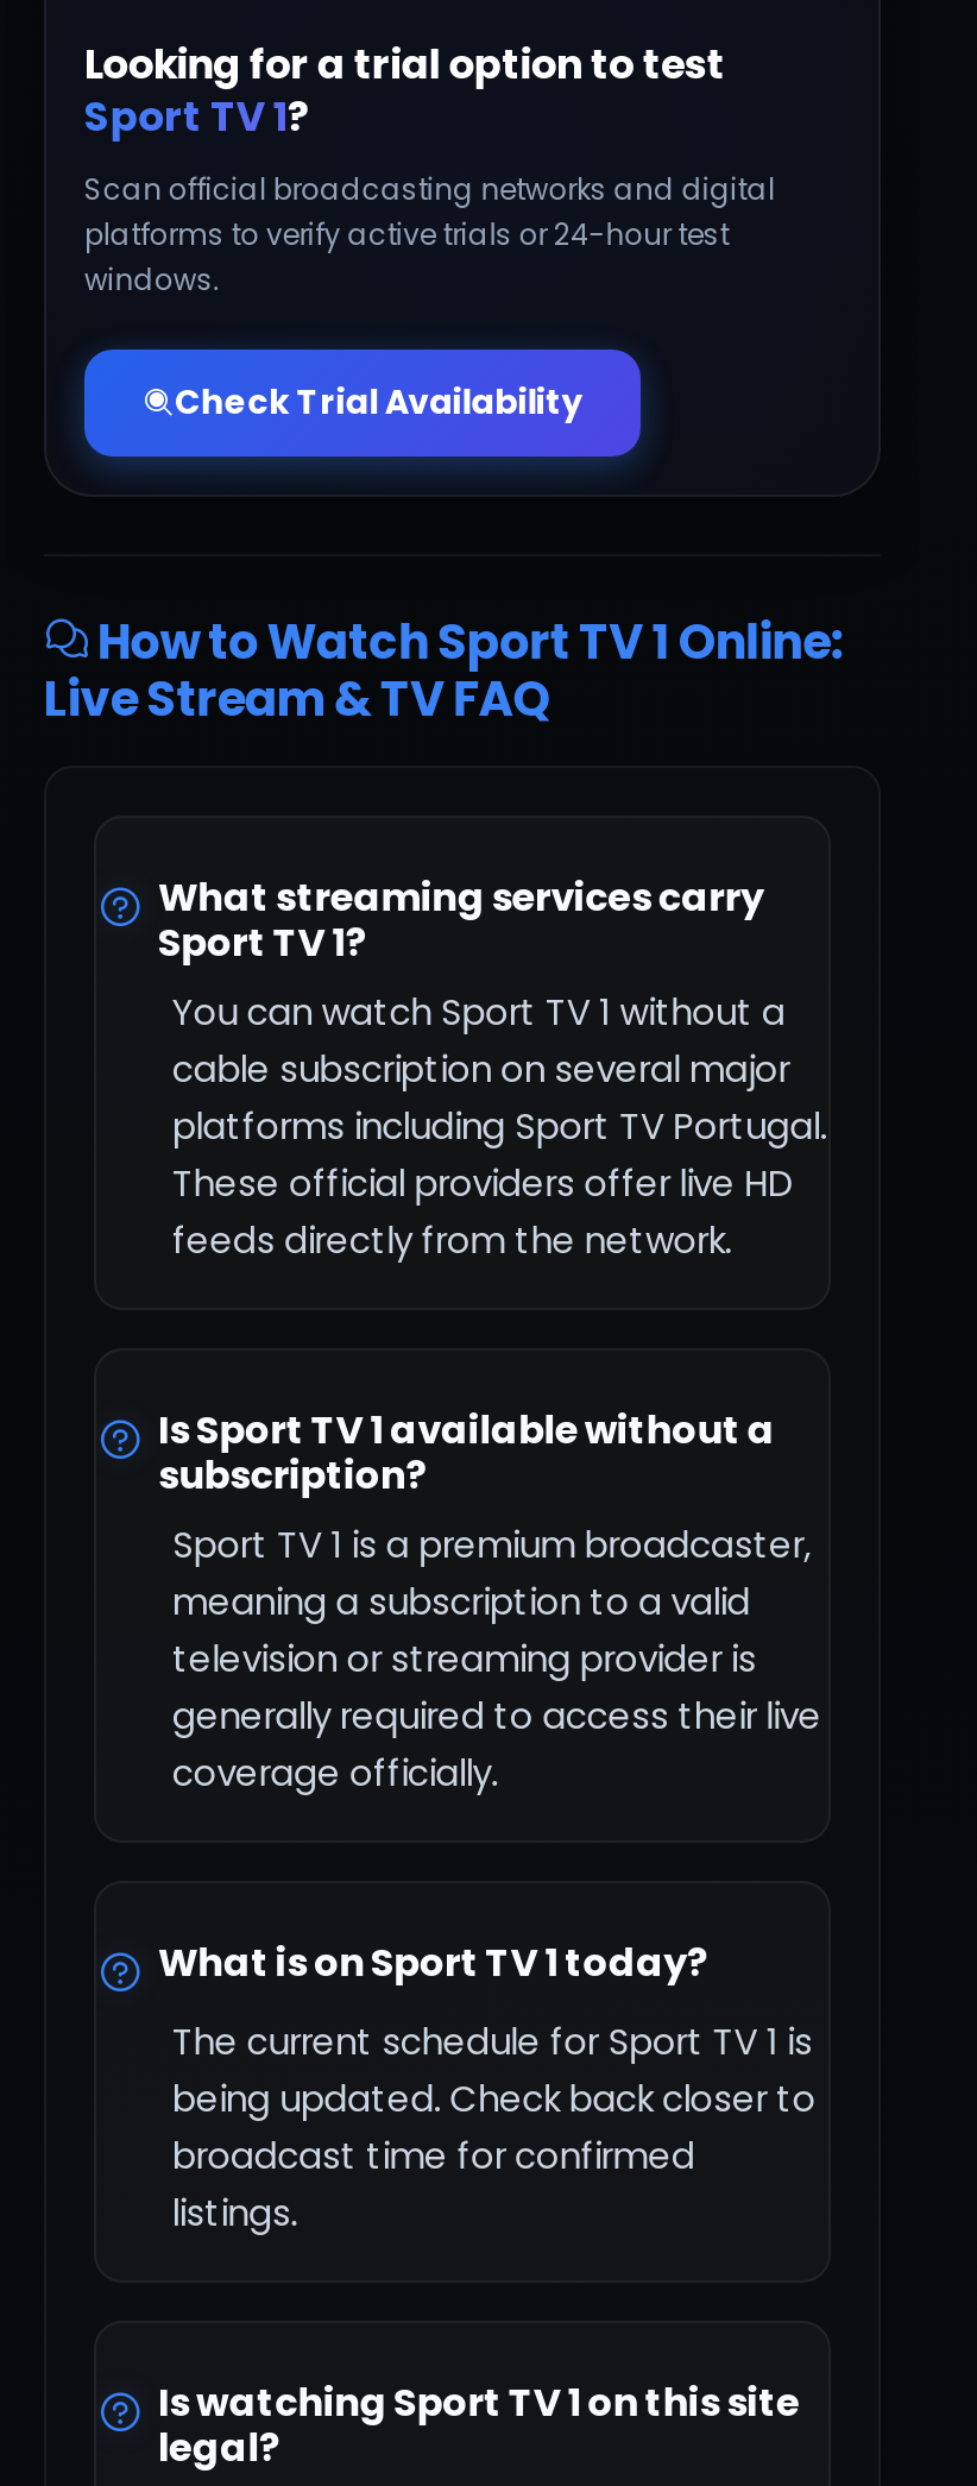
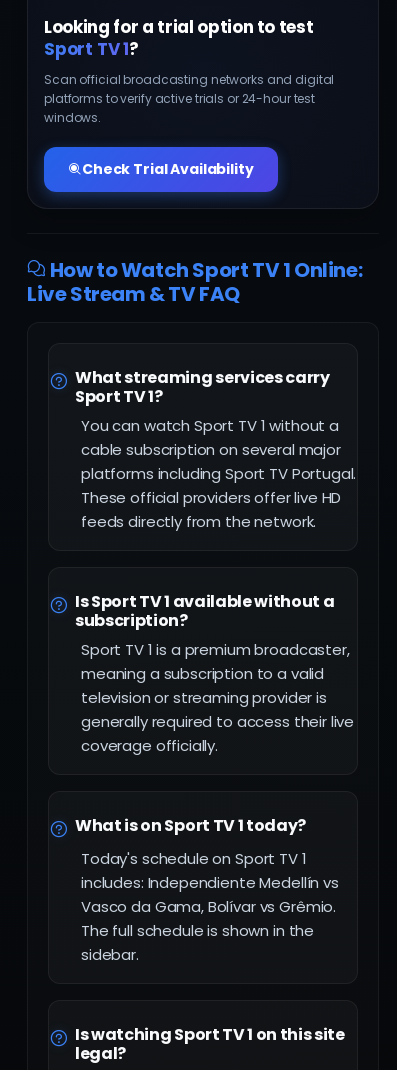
- The current schedule for Sport TV 1 is
- being updated. Check back closer to
- broadcast time for confirmed
- listings.
+ Today's schedule on Sport TV 1
+ includes: Independiente Medellín vs
+ Vasco da Gama, Bolívar vs Grêmio.
+ The full schedule is shown in the
+ sidebar.
